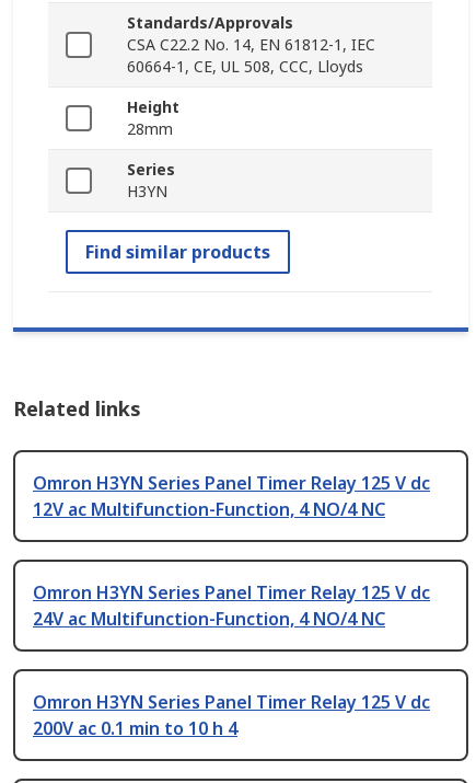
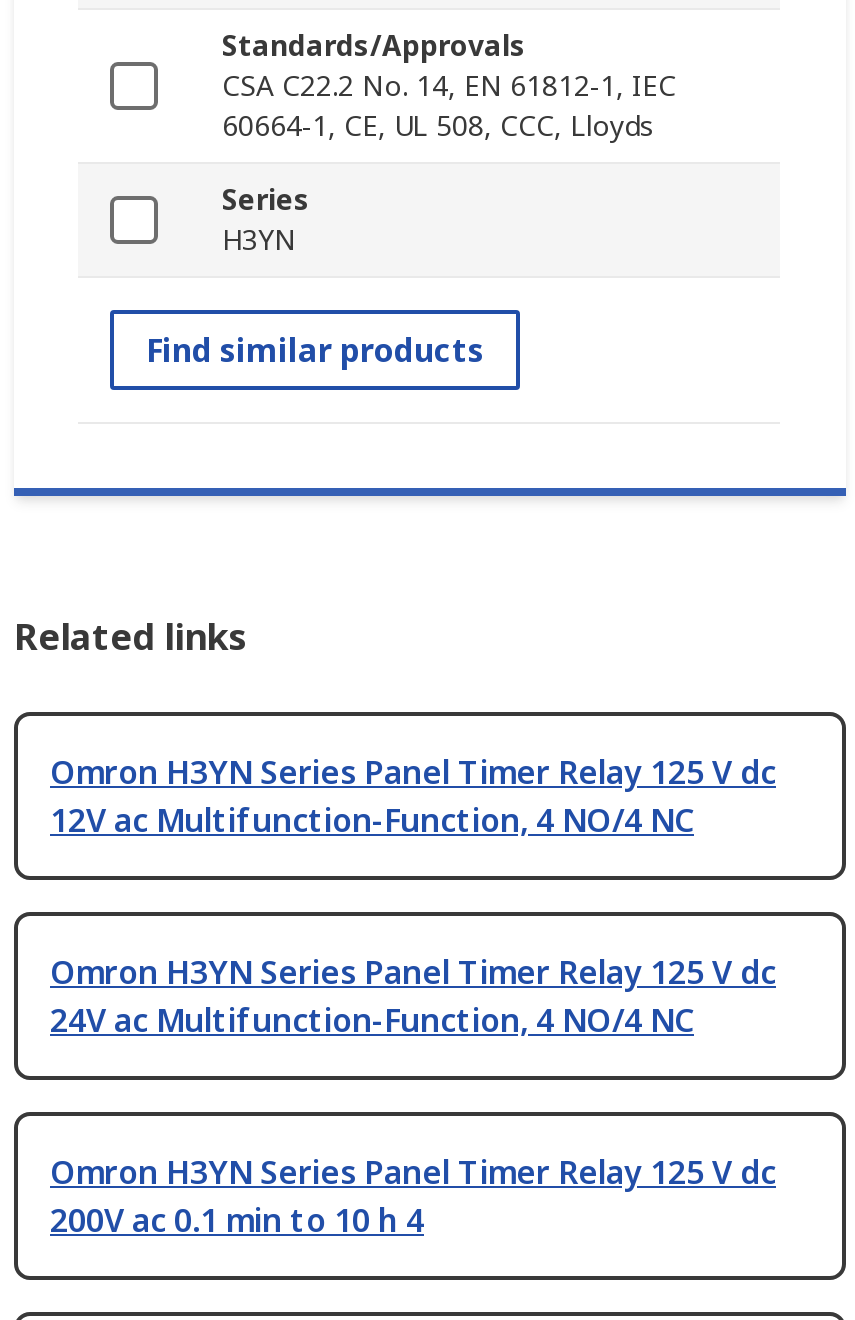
- Height
- 28mm
